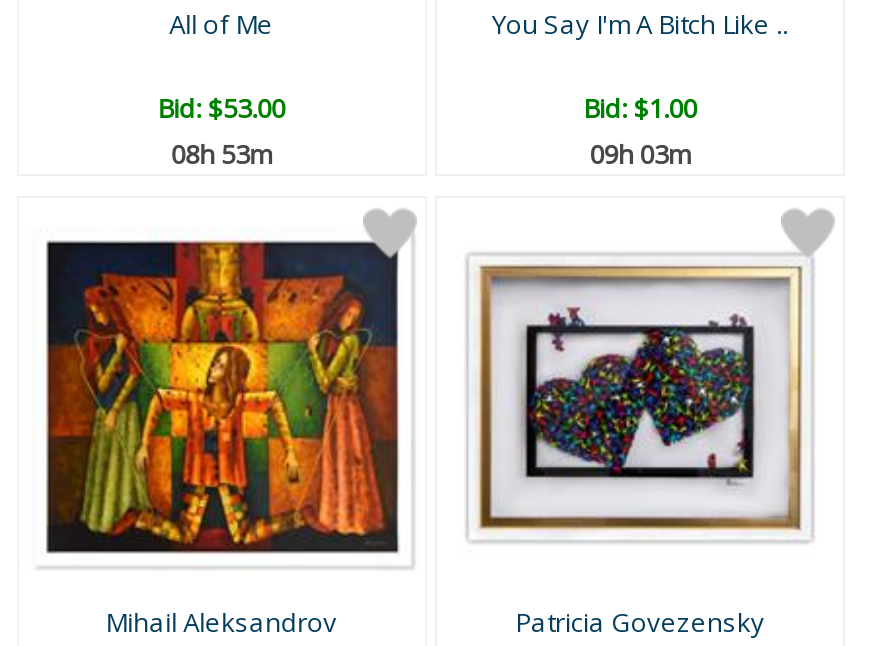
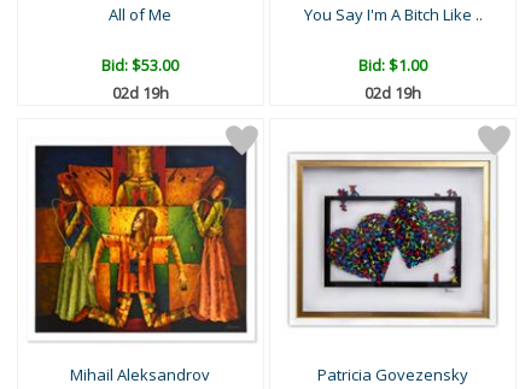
- 08h 53m
+ 02d 19h

- 09h 03m
+ 02d 19h
